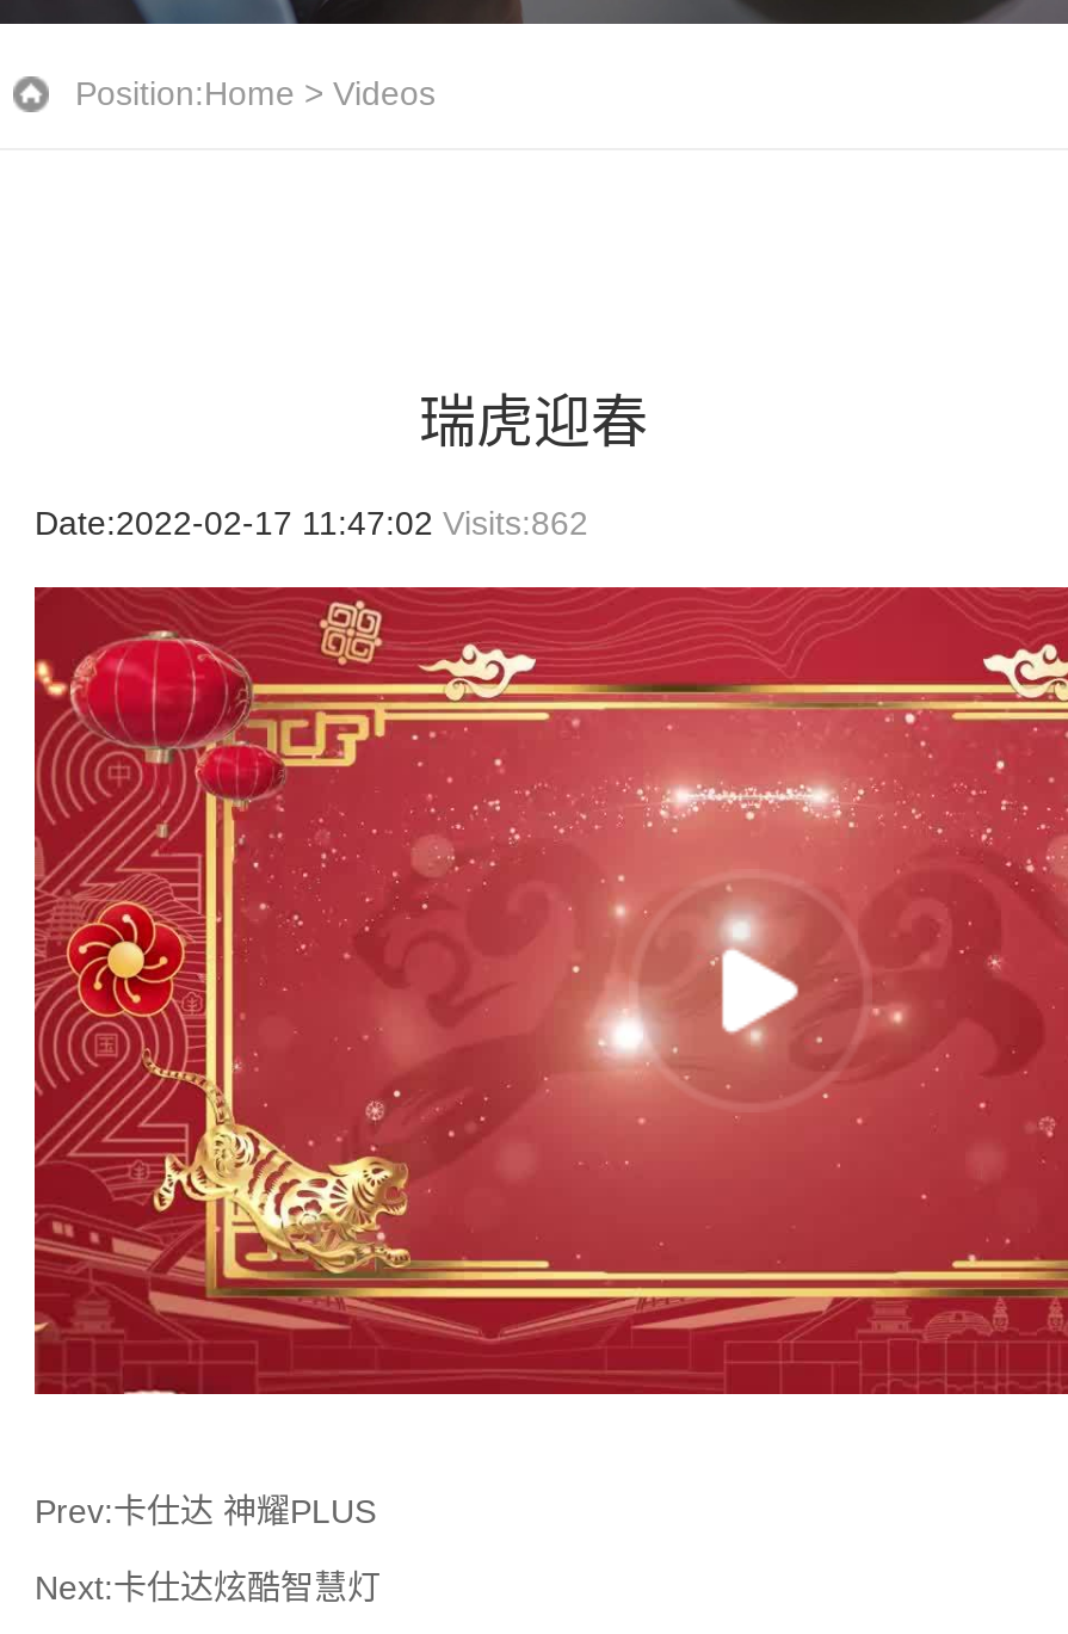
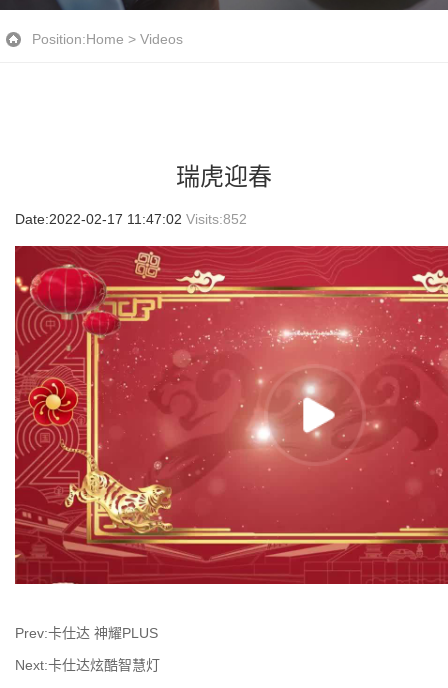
- Date:2022-02-17 11:47:02 Visits:862
+ Date:2022-02-17 11:47:02 Visits:852
